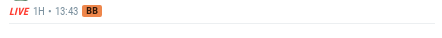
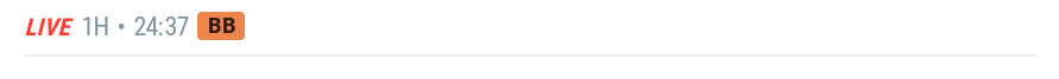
- LIVE 1H • 13:43 BB
+ LIVE 1H • 24:37 BB
